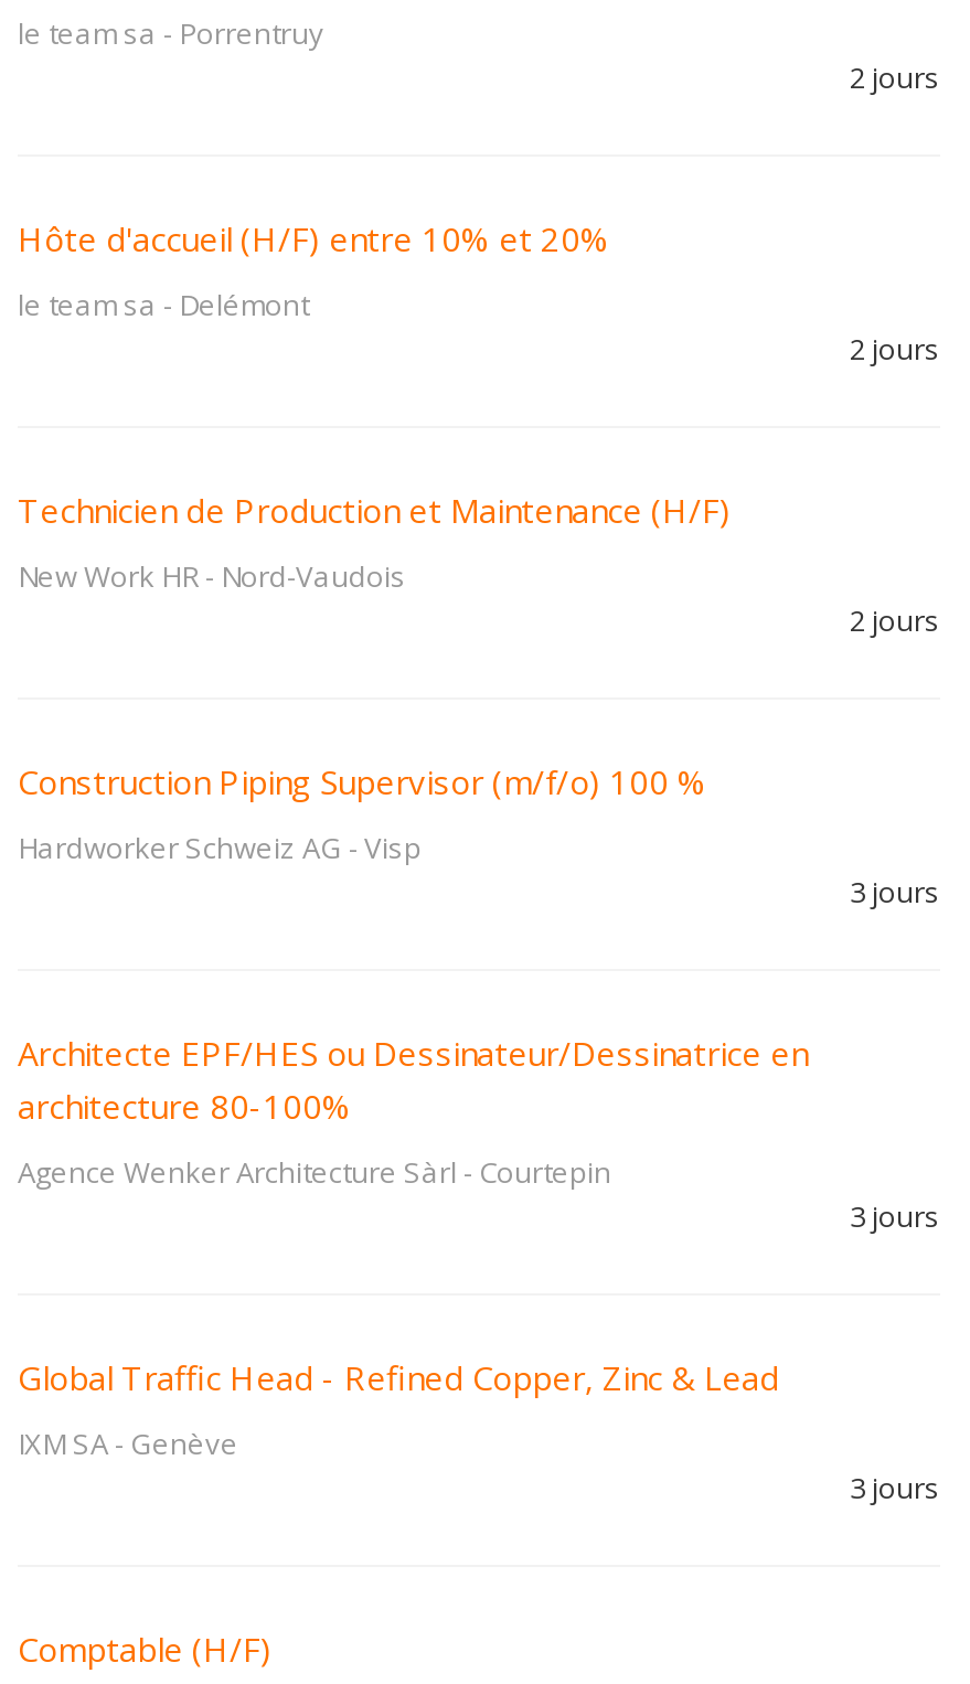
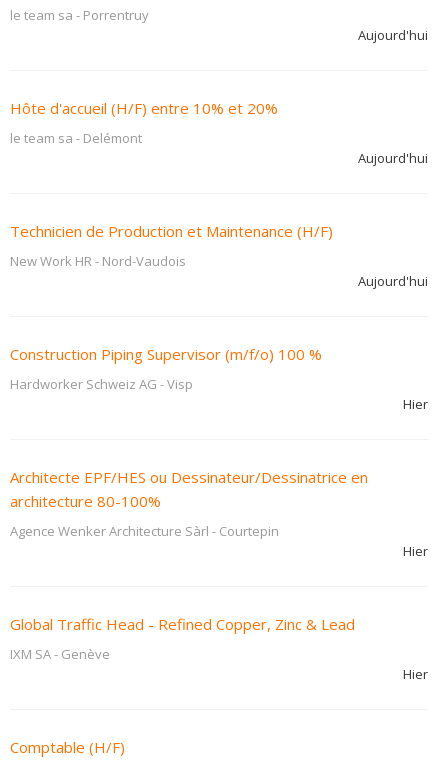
- 2 jours
+ Aujourd'hui

- 2 jours
+ Aujourd'hui

- 2 jours
+ Aujourd'hui

- 3 jours
+ Hier

- 3 jours
+ Hier

- 3 jours
+ Hier
